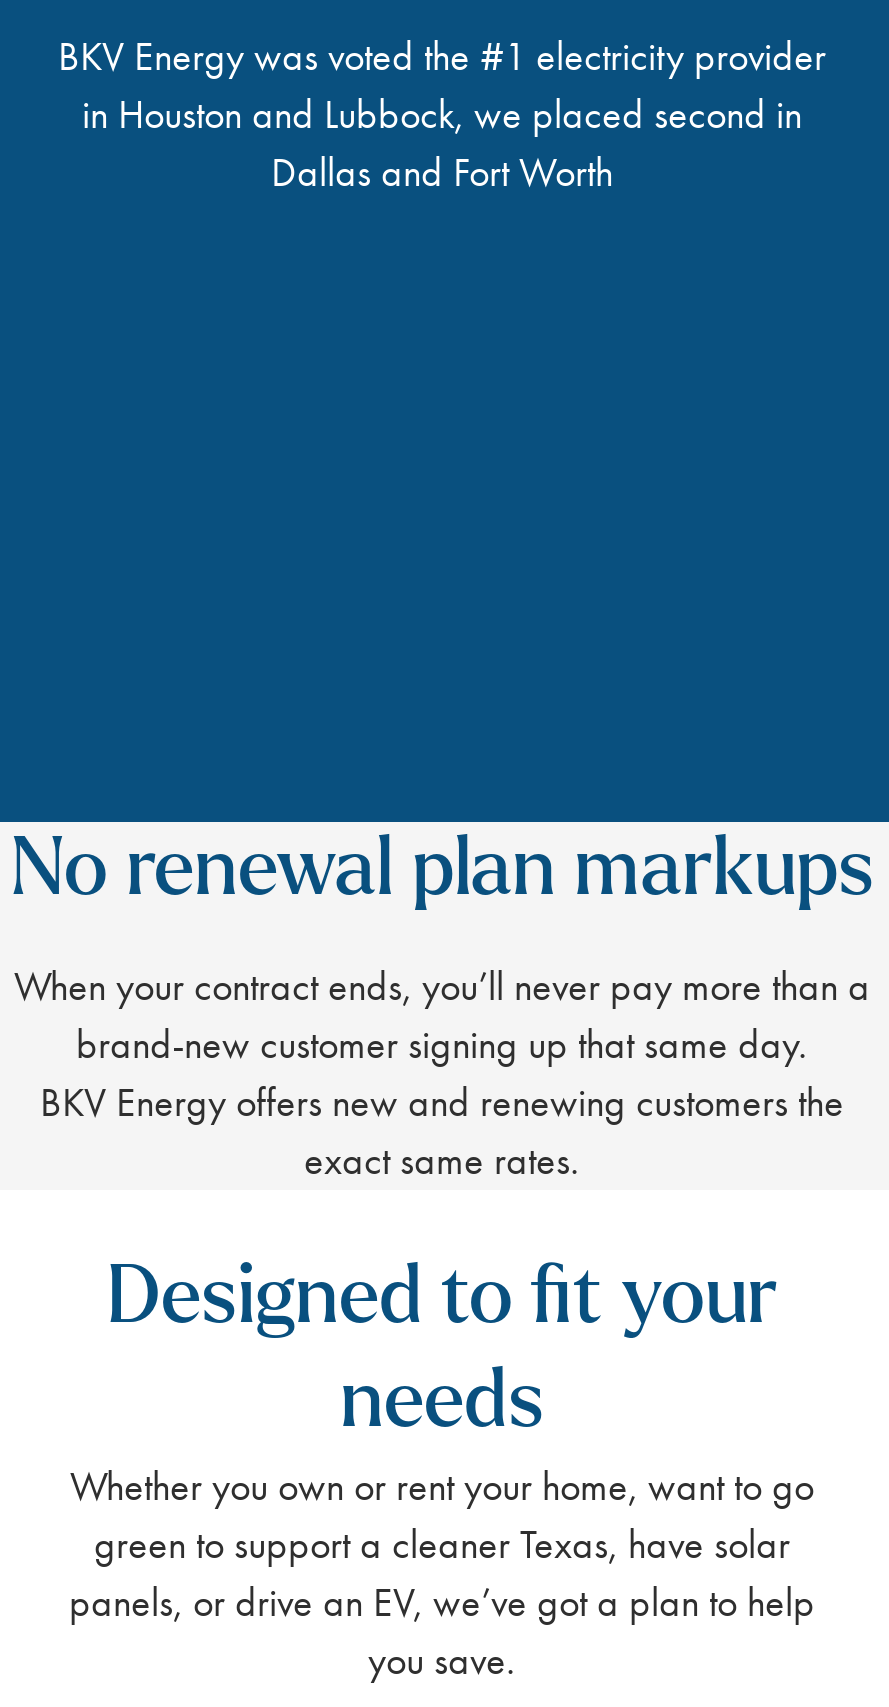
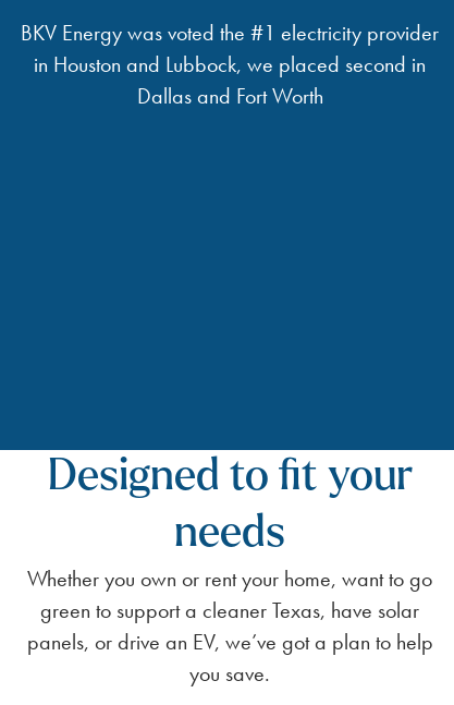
- No renewal plan markups
- When your contract ends, you’ll never pay more than a
- brand-new customer signing up that same day.
- BKV Energy offers new and renewing customers the
- exact same rates.
